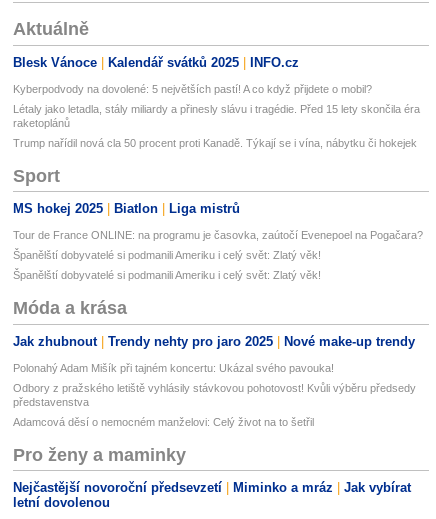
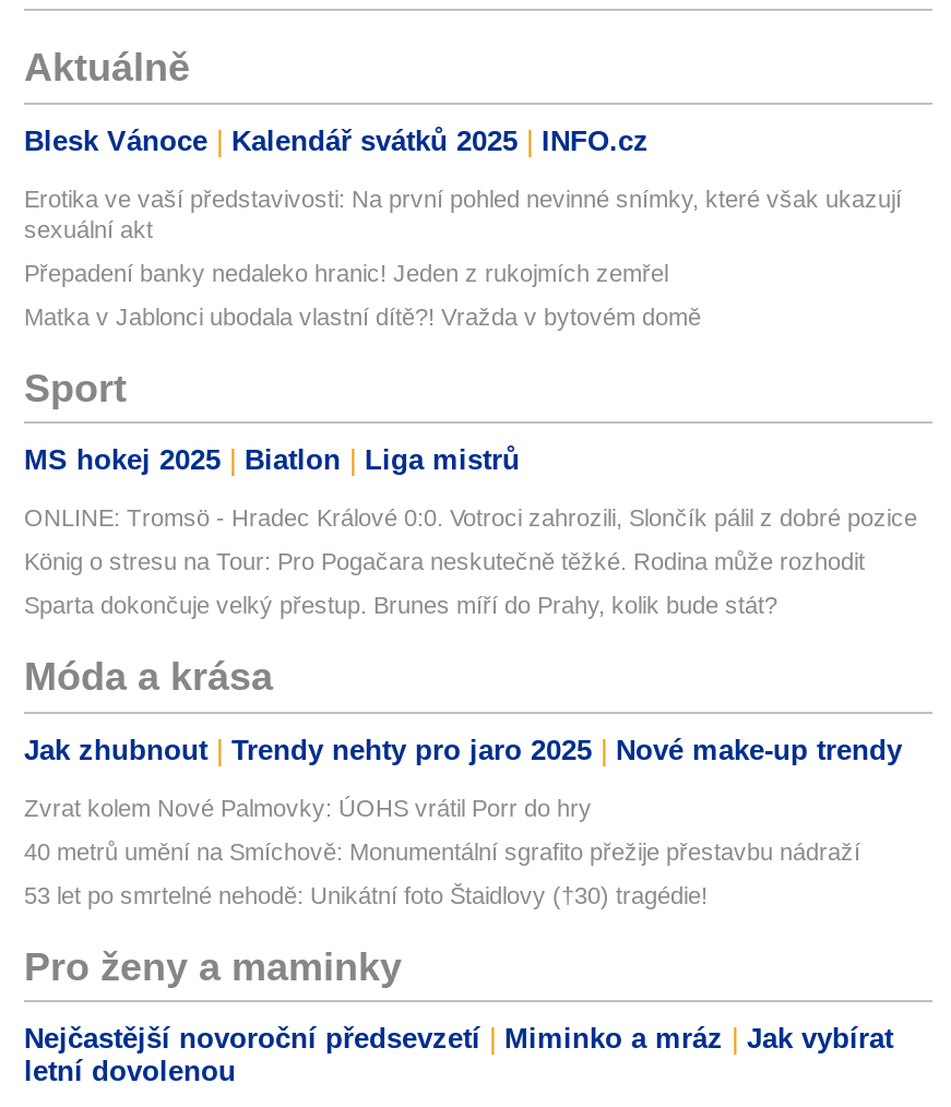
- Kyberpodvody na dovolené: 5 největších pastí! A co když přijdete o mobil?
+ Erotika ve vaší představivosti: Na první pohled nevinné snímky, které však ukazují
+ sexuální akt

- Létaly jako letadla, stály miliardy a přinesly slávu i tragédie. Před 15 lety skončila éra
- raketoplánů
+ Přepadení banky nedaleko hranic! Jeden z rukojmích zemřel

- Trump nařídil nová cla 50 procent proti Kanadě. Týkají se i vína, nábytku či hokejek
+ Matka v Jablonci ubodala vlastní dítě?! Vražda v bytovém domě

- Tour de France ONLINE: na programu je časovka, zaútočí Evenepoel na Pogačara?
+ ONLINE: Tromsö - Hradec Králové 0:0. Votroci zahrozili, Slončík pálil z dobré pozice

- Španělští dobyvatelé si podmanili Ameriku i celý svět: Zlatý věk!
+ König o stresu na Tour: Pro Pogačara neskutečně těžké. Rodina může rozhodit

- Španělští dobyvatelé si podmanili Ameriku i celý svět: Zlatý věk!
+ Sparta dokončuje velký přestup. Brunes míří do Prahy, kolik bude stát?

- Polonahý Adam Mišík při tajném koncertu: Ukázal svého pavouka!
+ Zvrat kolem Nové Palmovky: ÚOHS vrátil Porr do hry

- Odbory z pražského letiště vyhlásily stávkovou pohotovost! Kvůli výběru předsedy
- představenstva
+ 40 metrů umění na Smíchově: Monumentální sgrafito přežije přestavbu nádraží

- Adamcová děsí o nemocném manželovi: Celý život na to šetřil
+ 53 let po smrtelné nehodě: Unikátní foto Štaidlovy (†30) tragédie!
